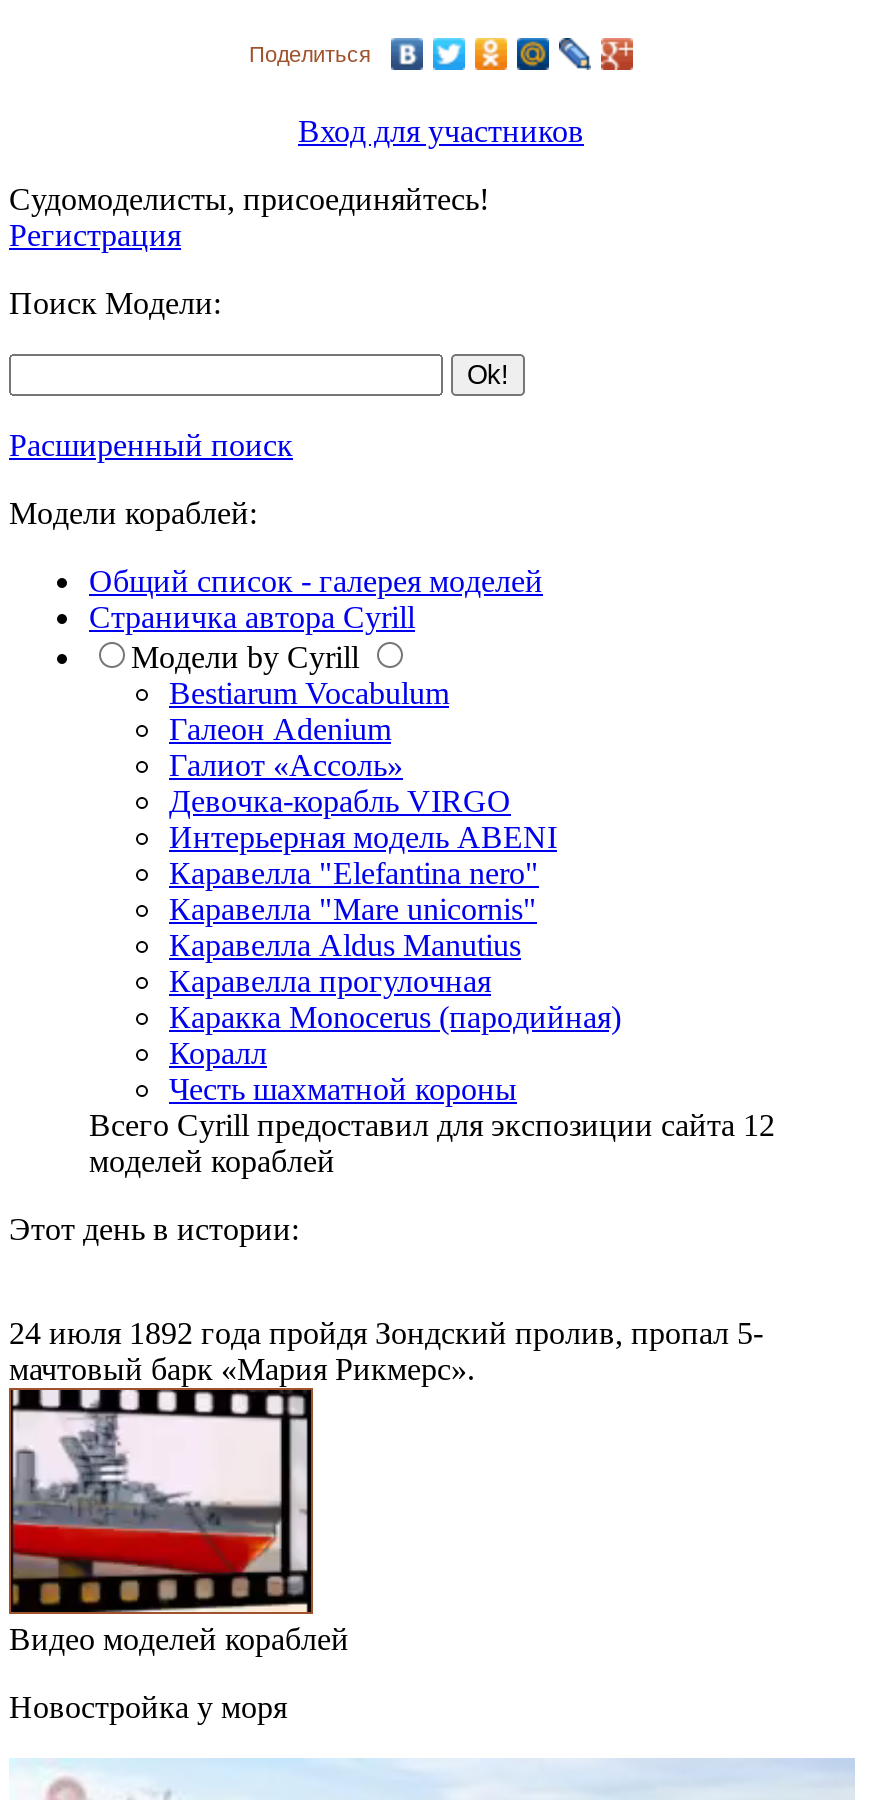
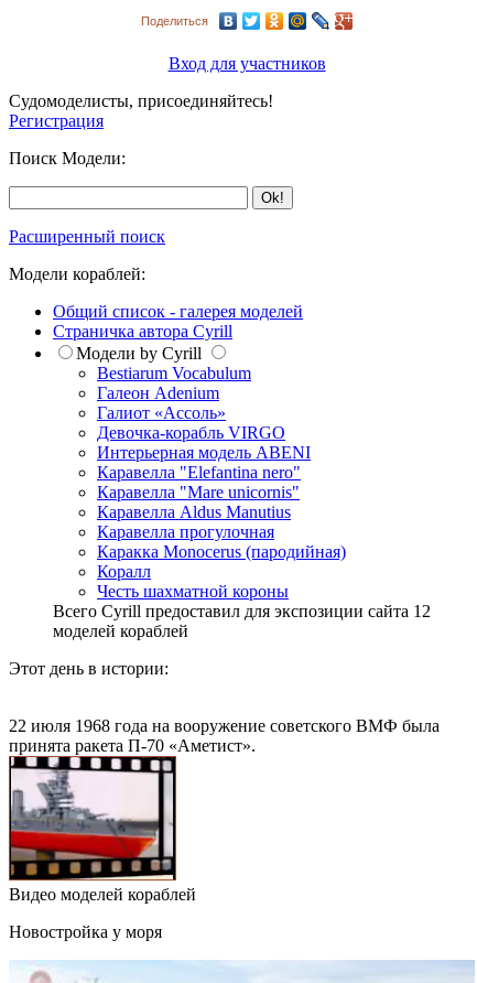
- 24 июля 1892 года пройдя Зондский пролив, пропал 5-
- мачтовый барк «Мария Рикмерс».
+ 22 июля 1968 года на вооружение советского ВМФ была
+ принята ракета П-70 «Аметист».
